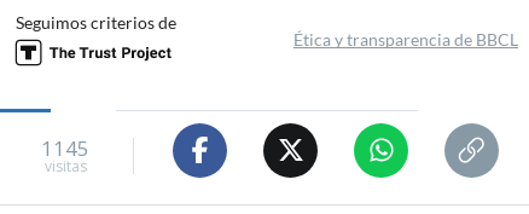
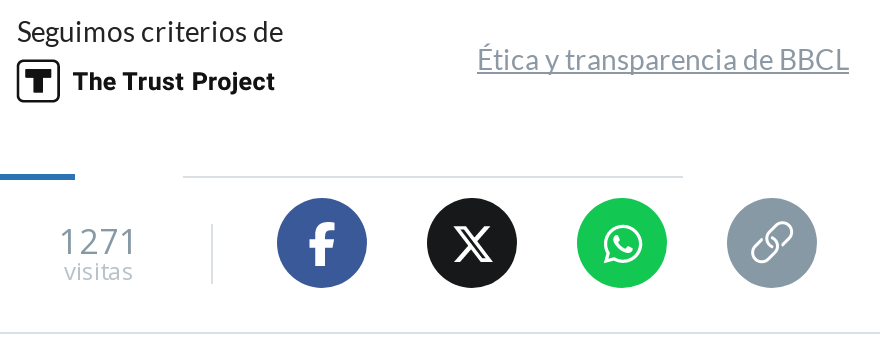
- 1145
+ 1271
